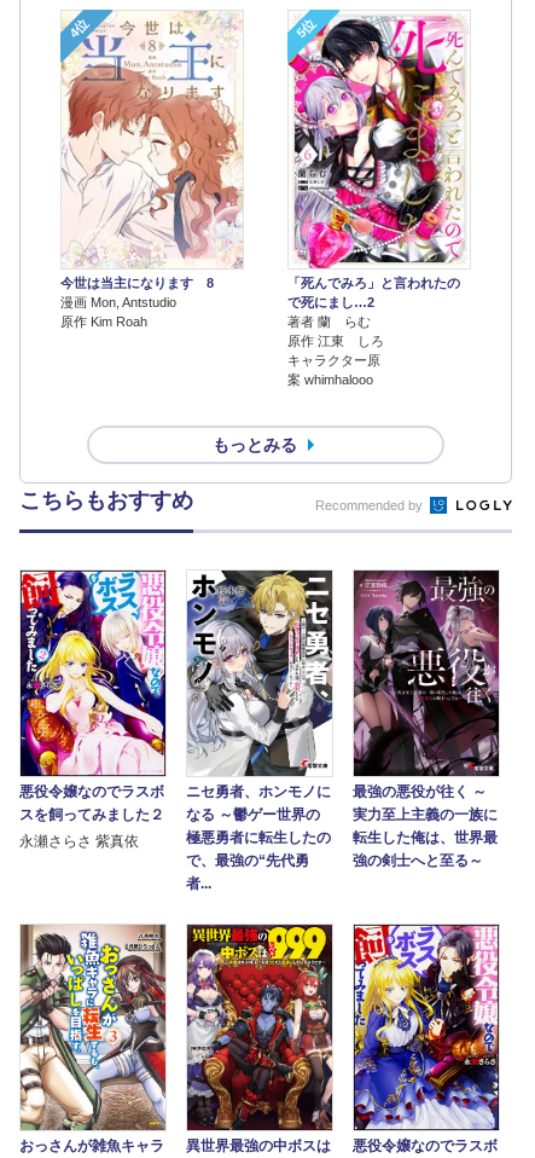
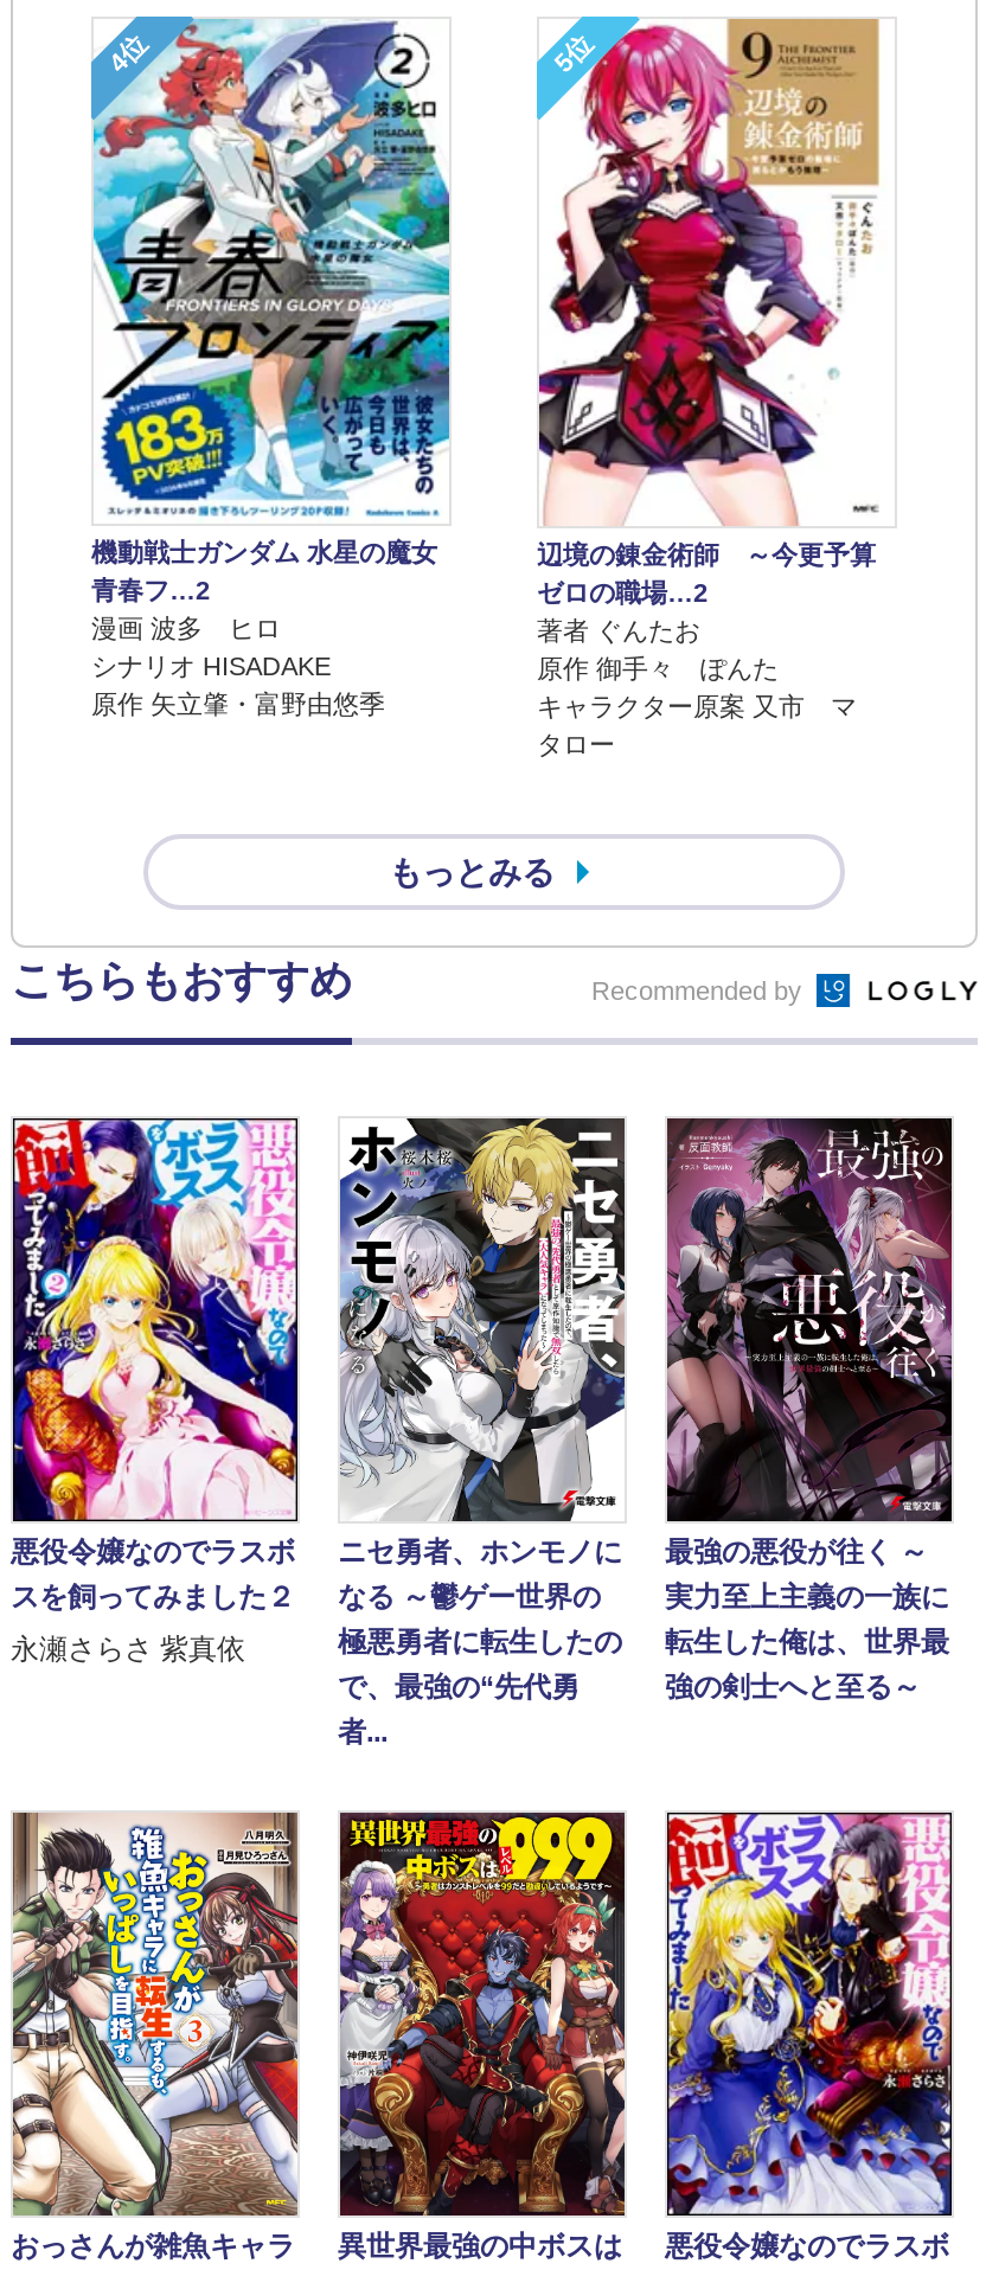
- [image]
- 今世は当主になります 8
- 漫画 Mon, Antstudio
- 原作 Kim Roah
+ [image]
+ 機動戦士ガンダム 水星の魔女
+ 青春フ…2
+ 漫画 波多 ヒロ
+ シナリオ HISADAKE
+ 原作 矢立肇・富野由悠季

- [image]
- 「死んでみろ」と言われたの
- で死にまし…2
- 著者 蘭 らむ
- 原作 江東 しろ
- キャラクター原
- 案 whimhalooo
+ [image]
+ 辺境の錬金術師 ～今更予算
+ ゼロの職場…2
+ 著者 ぐんたお
+ 原作 御手々 ぽんた
+ キャラクター原案 又市 マ
+ タロー
